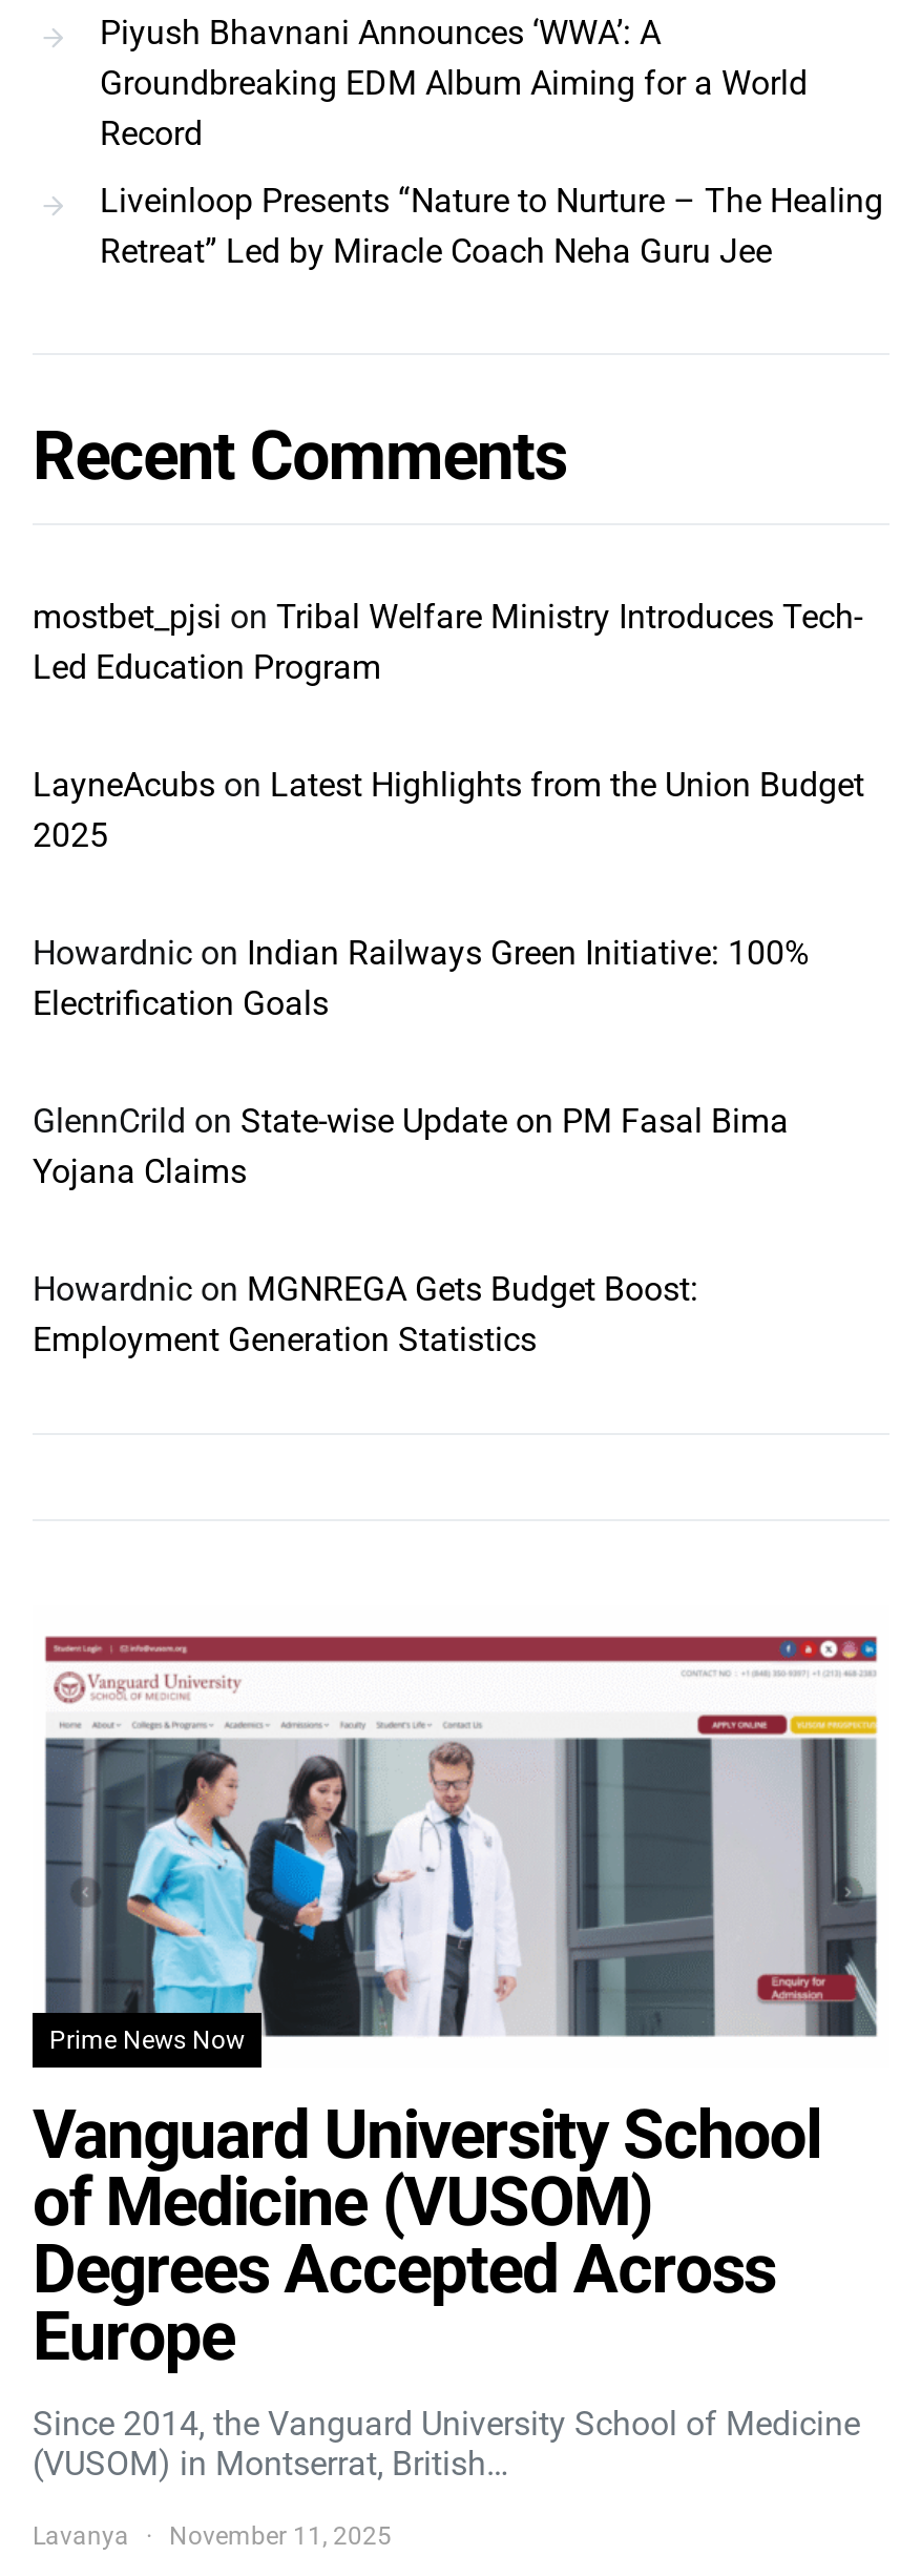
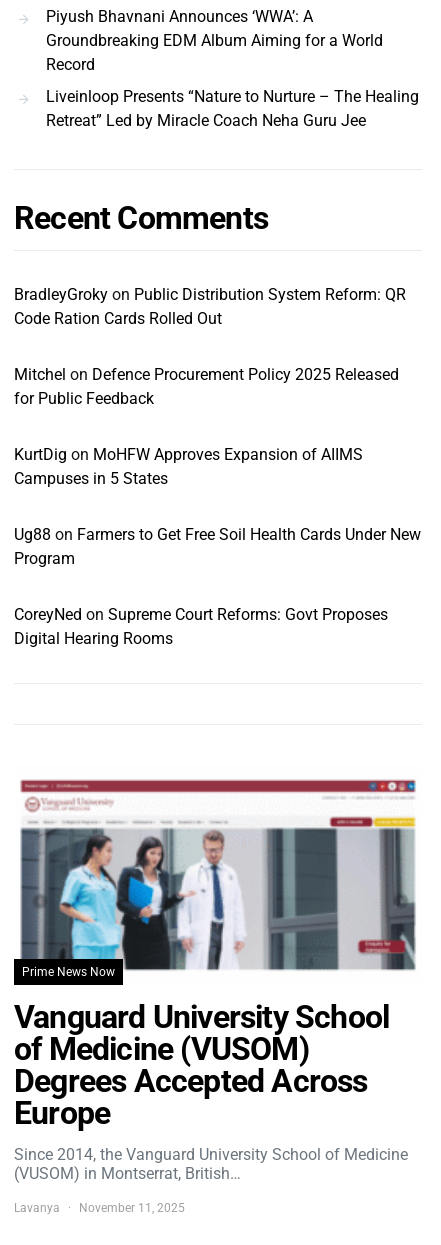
- mostbet_pjsi on Tribal Welfare Ministry Introduces Tech-
- Led Education Program
+ BradleyGroky on Public Distribution System Reform: QR
+ Code Ration Cards Rolled Out

- LayneAcubs on Latest Highlights from the Union Budget
- 2025
+ Mitchel on Defence Procurement Policy 2025 Released
+ for Public Feedback

- Howardnic on Indian Railways Green Initiative: 100%
- Electrification Goals
+ KurtDig on MoHFW Approves Expansion of AIIMS
+ Campuses in 5 States

- GlennCrild on State-wise Update on PM Fasal Bima
- Yojana Claims
+ Ug88 on Farmers to Get Free Soil Health Cards Under New
+ Program

- Howardnic on MGNREGA Gets Budget Boost:
- Employment Generation Statistics
+ CoreyNed on Supreme Court Reforms: Govt Proposes
+ Digital Hearing Rooms
